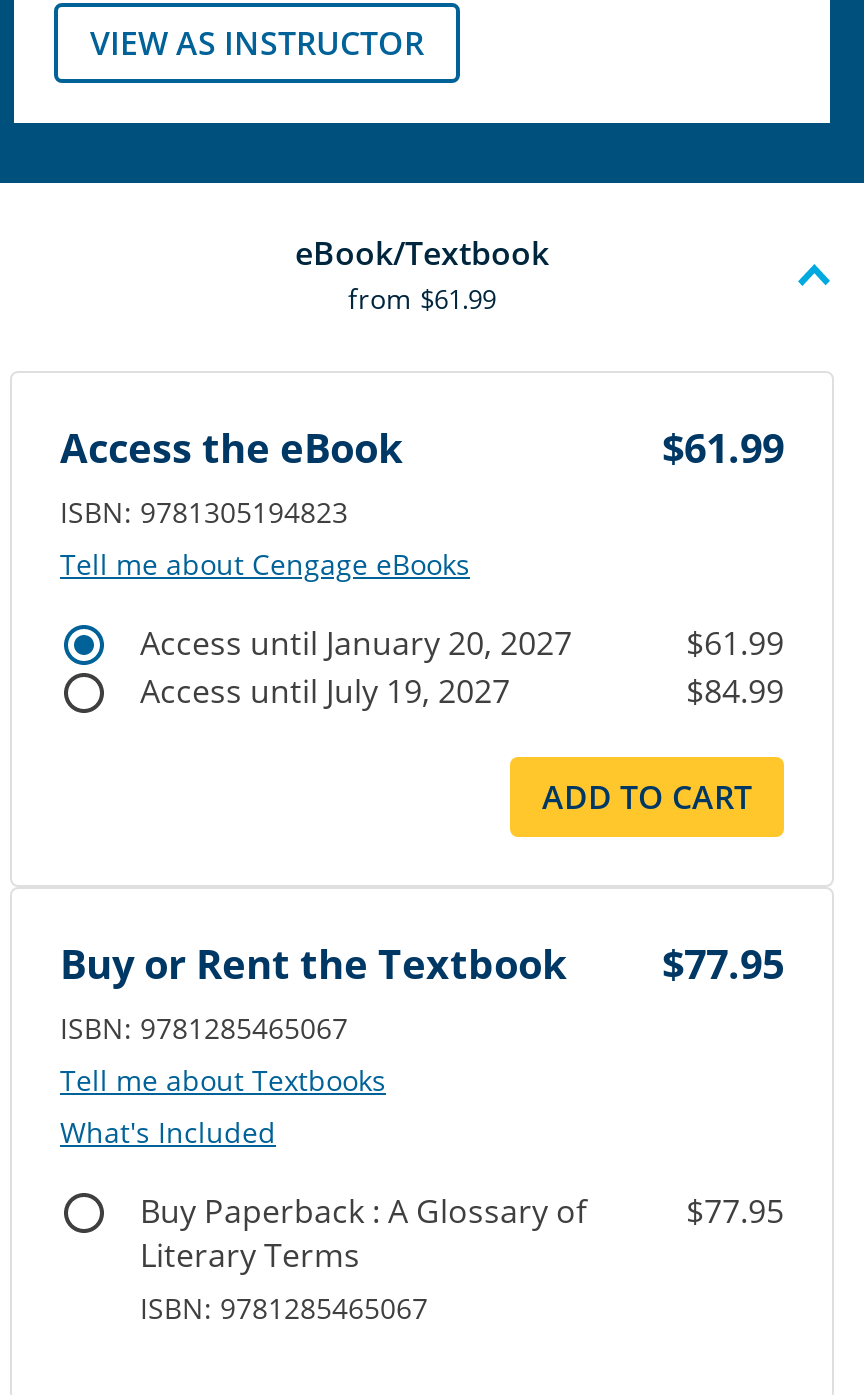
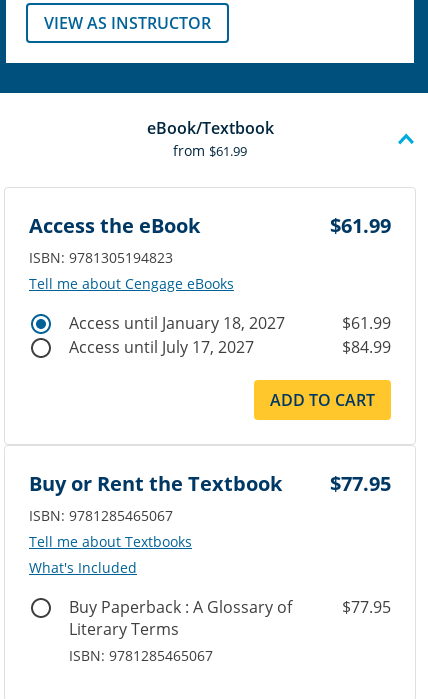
- Access until January 20, 2027
+ Access until January 18, 2027

- Access until July 19, 2027
+ Access until July 17, 2027
